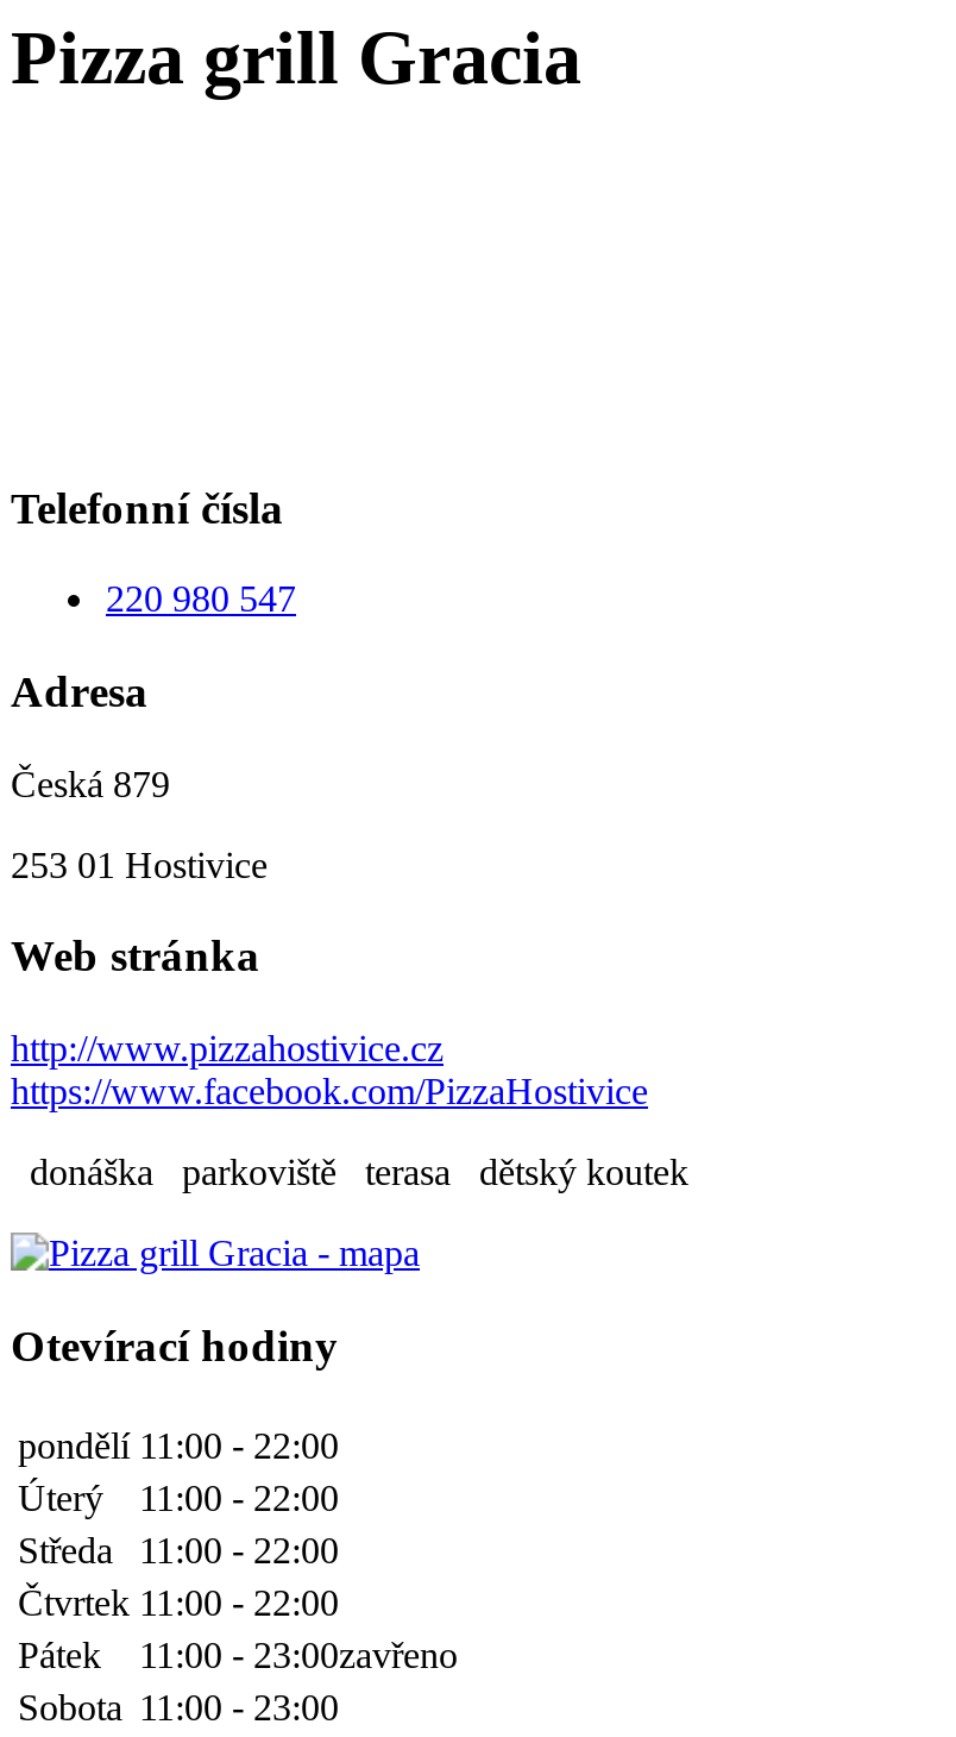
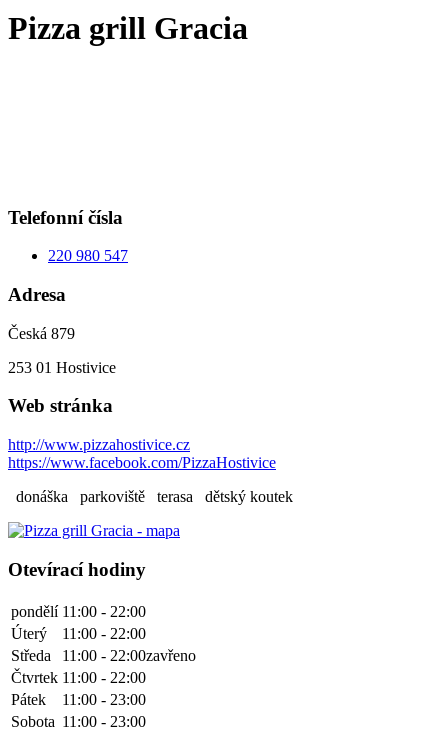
- Středa 11:00 - 22:00
+ Středa 11:00 - 22:00zavřeno

- Pátek 11:00 - 23:00zavřeno
+ Pátek 11:00 - 23:00
